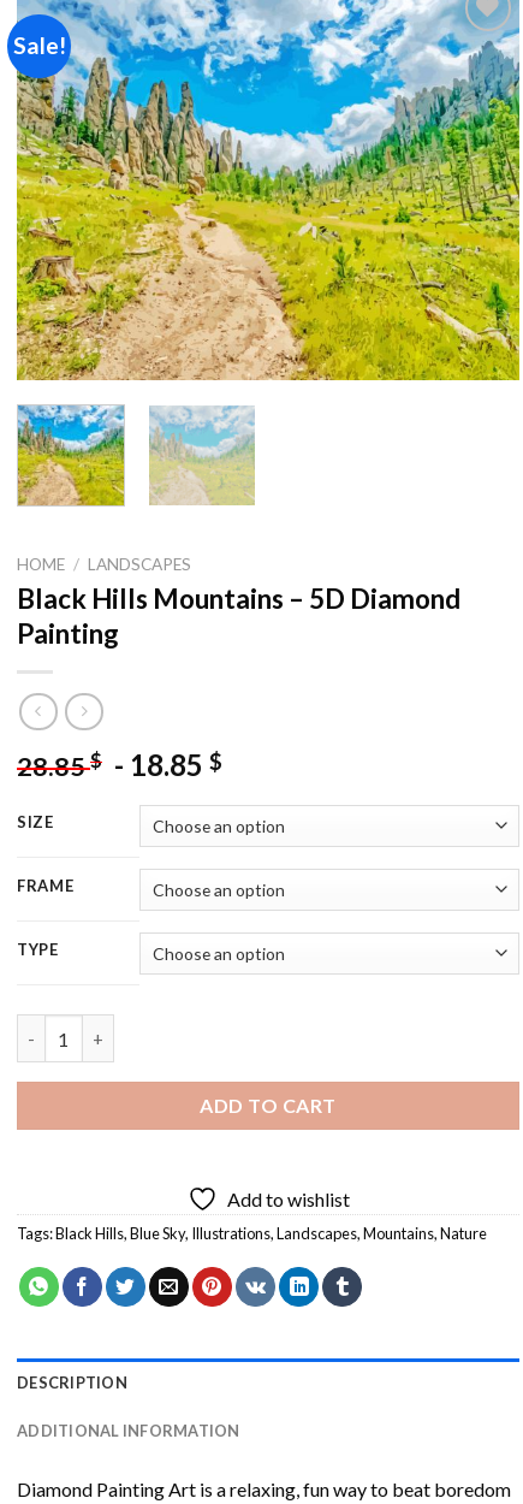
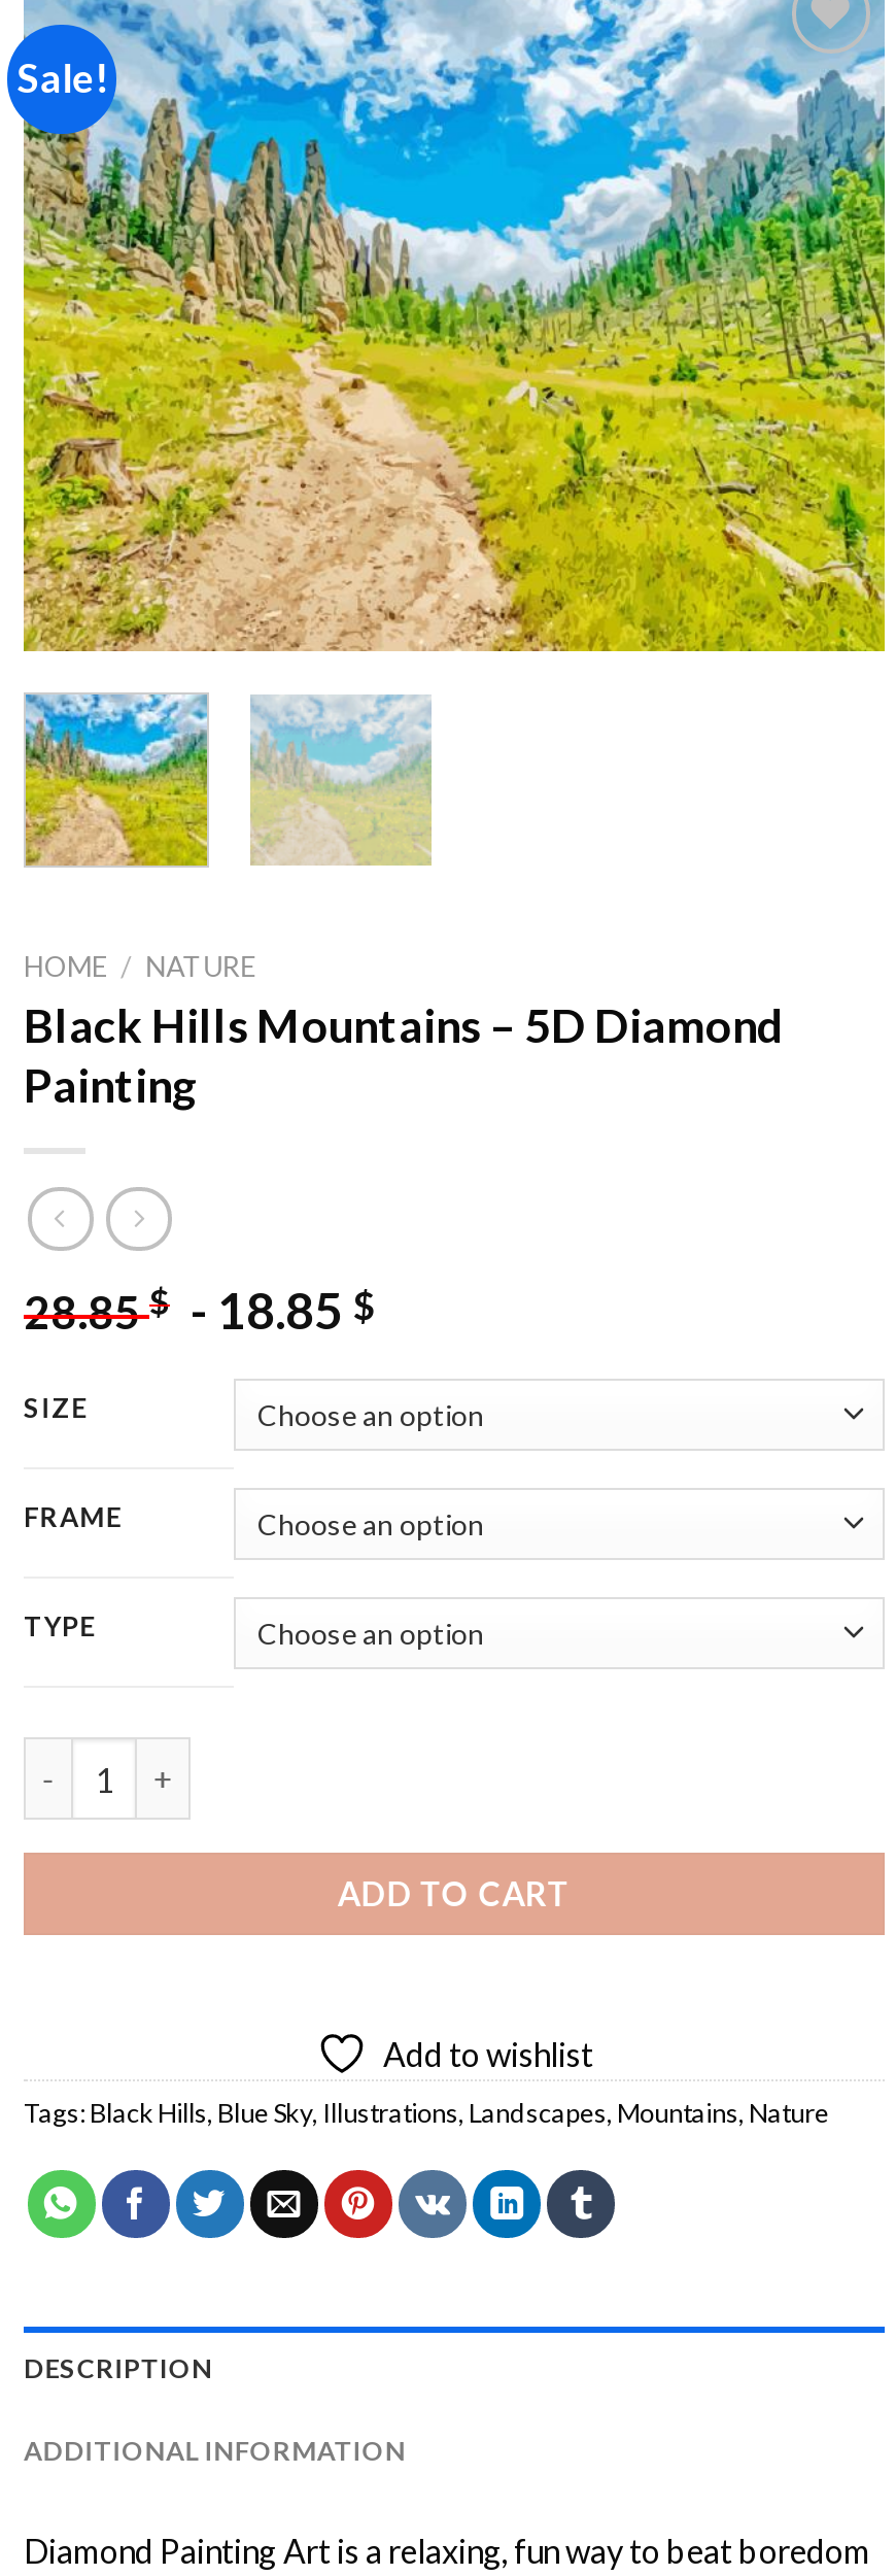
- HOME / LANDSCAPES
+ HOME / NATURE
